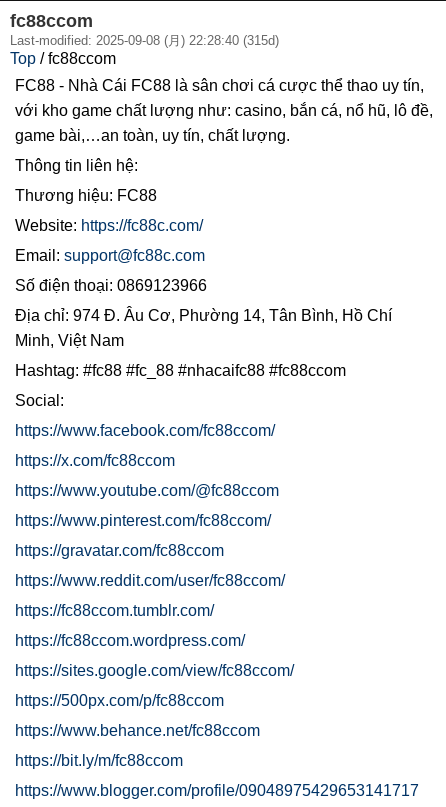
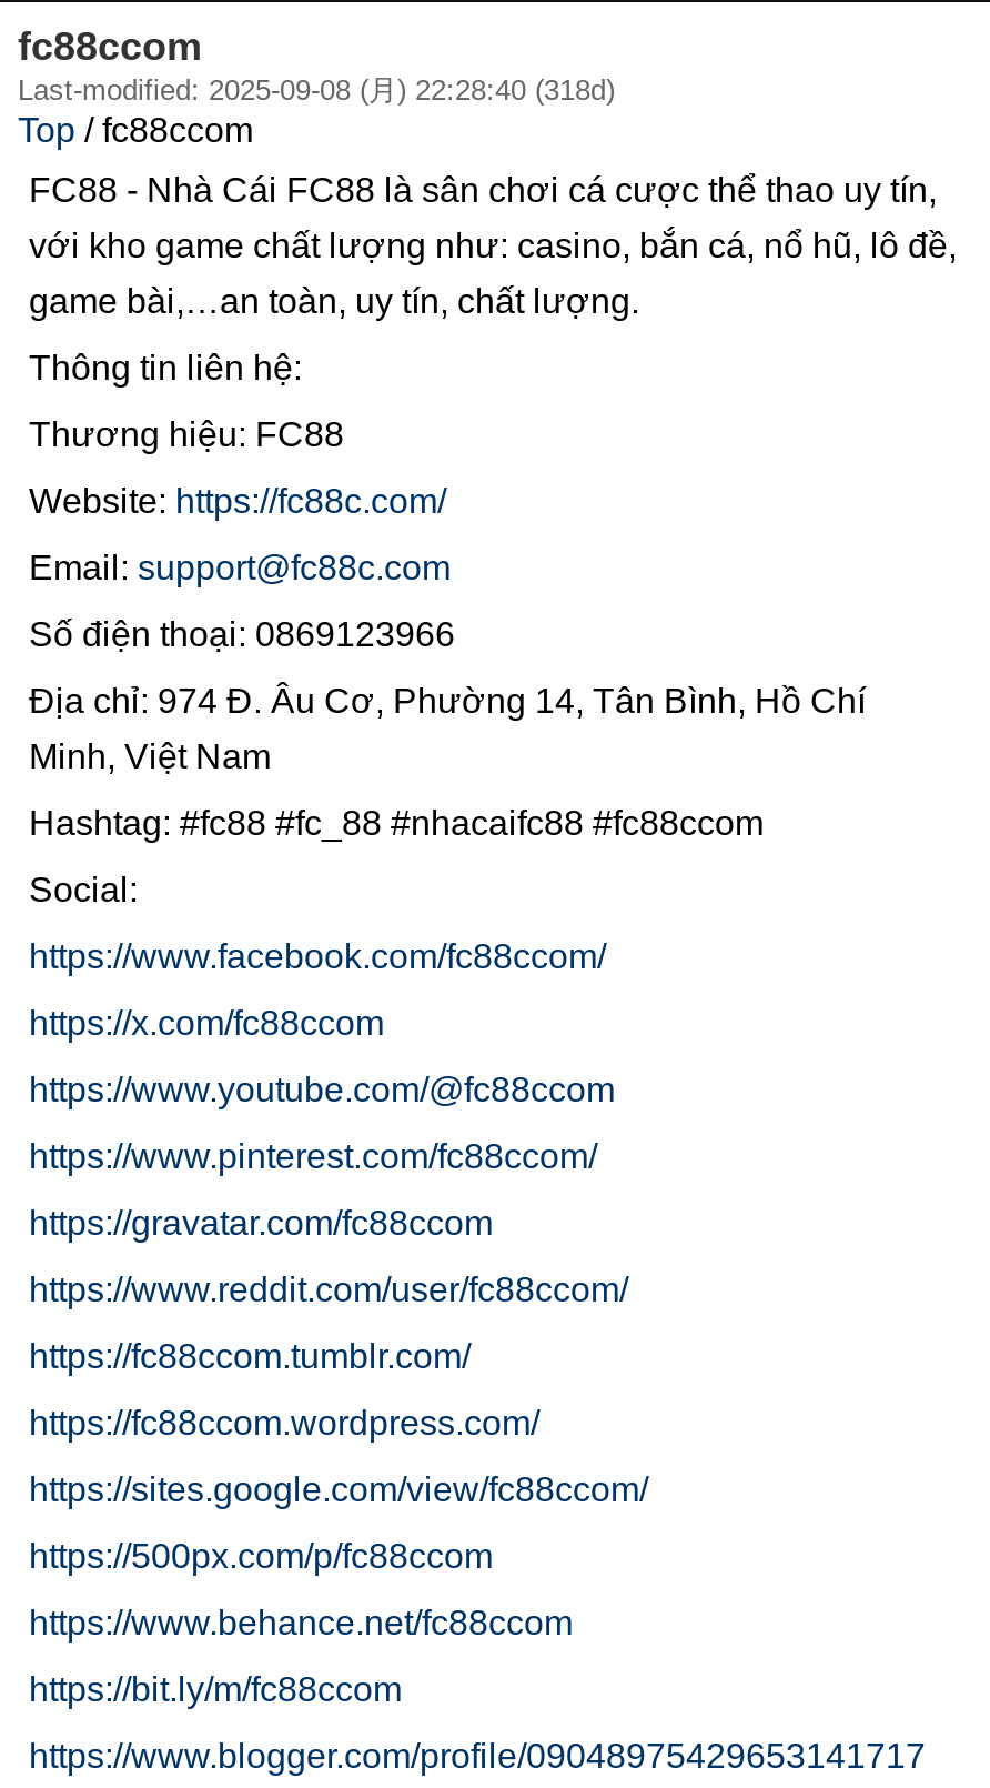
- Last-modified: 2025-09-08 (月) 22:28:40 (315d)
+ Last-modified: 2025-09-08 (月) 22:28:40 (318d)
